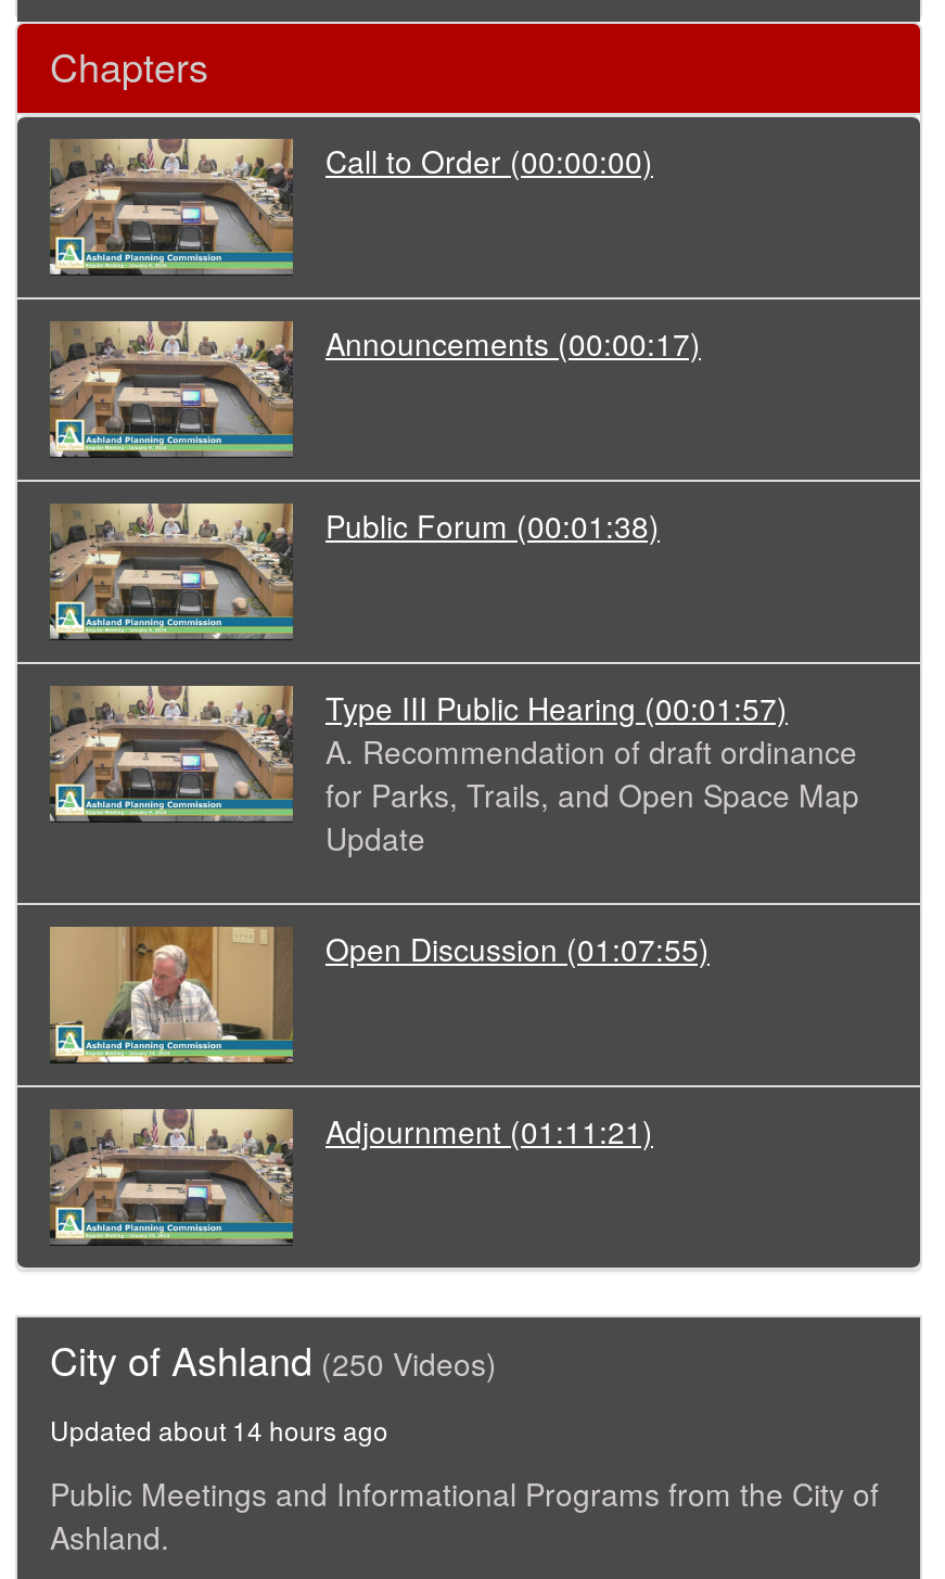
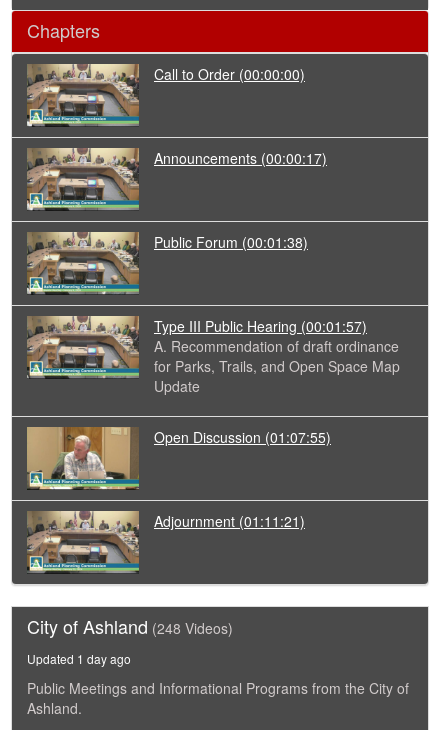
- City of Ashland (250 Videos)
- Updated about 14 hours ago
+ City of Ashland (248 Videos)
+ Updated 1 day ago
